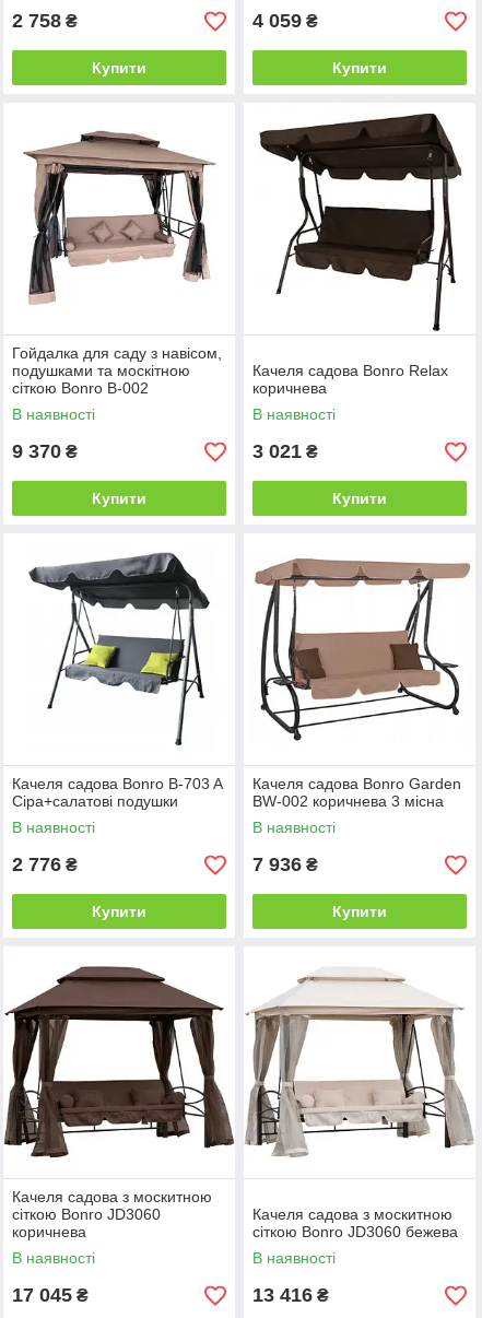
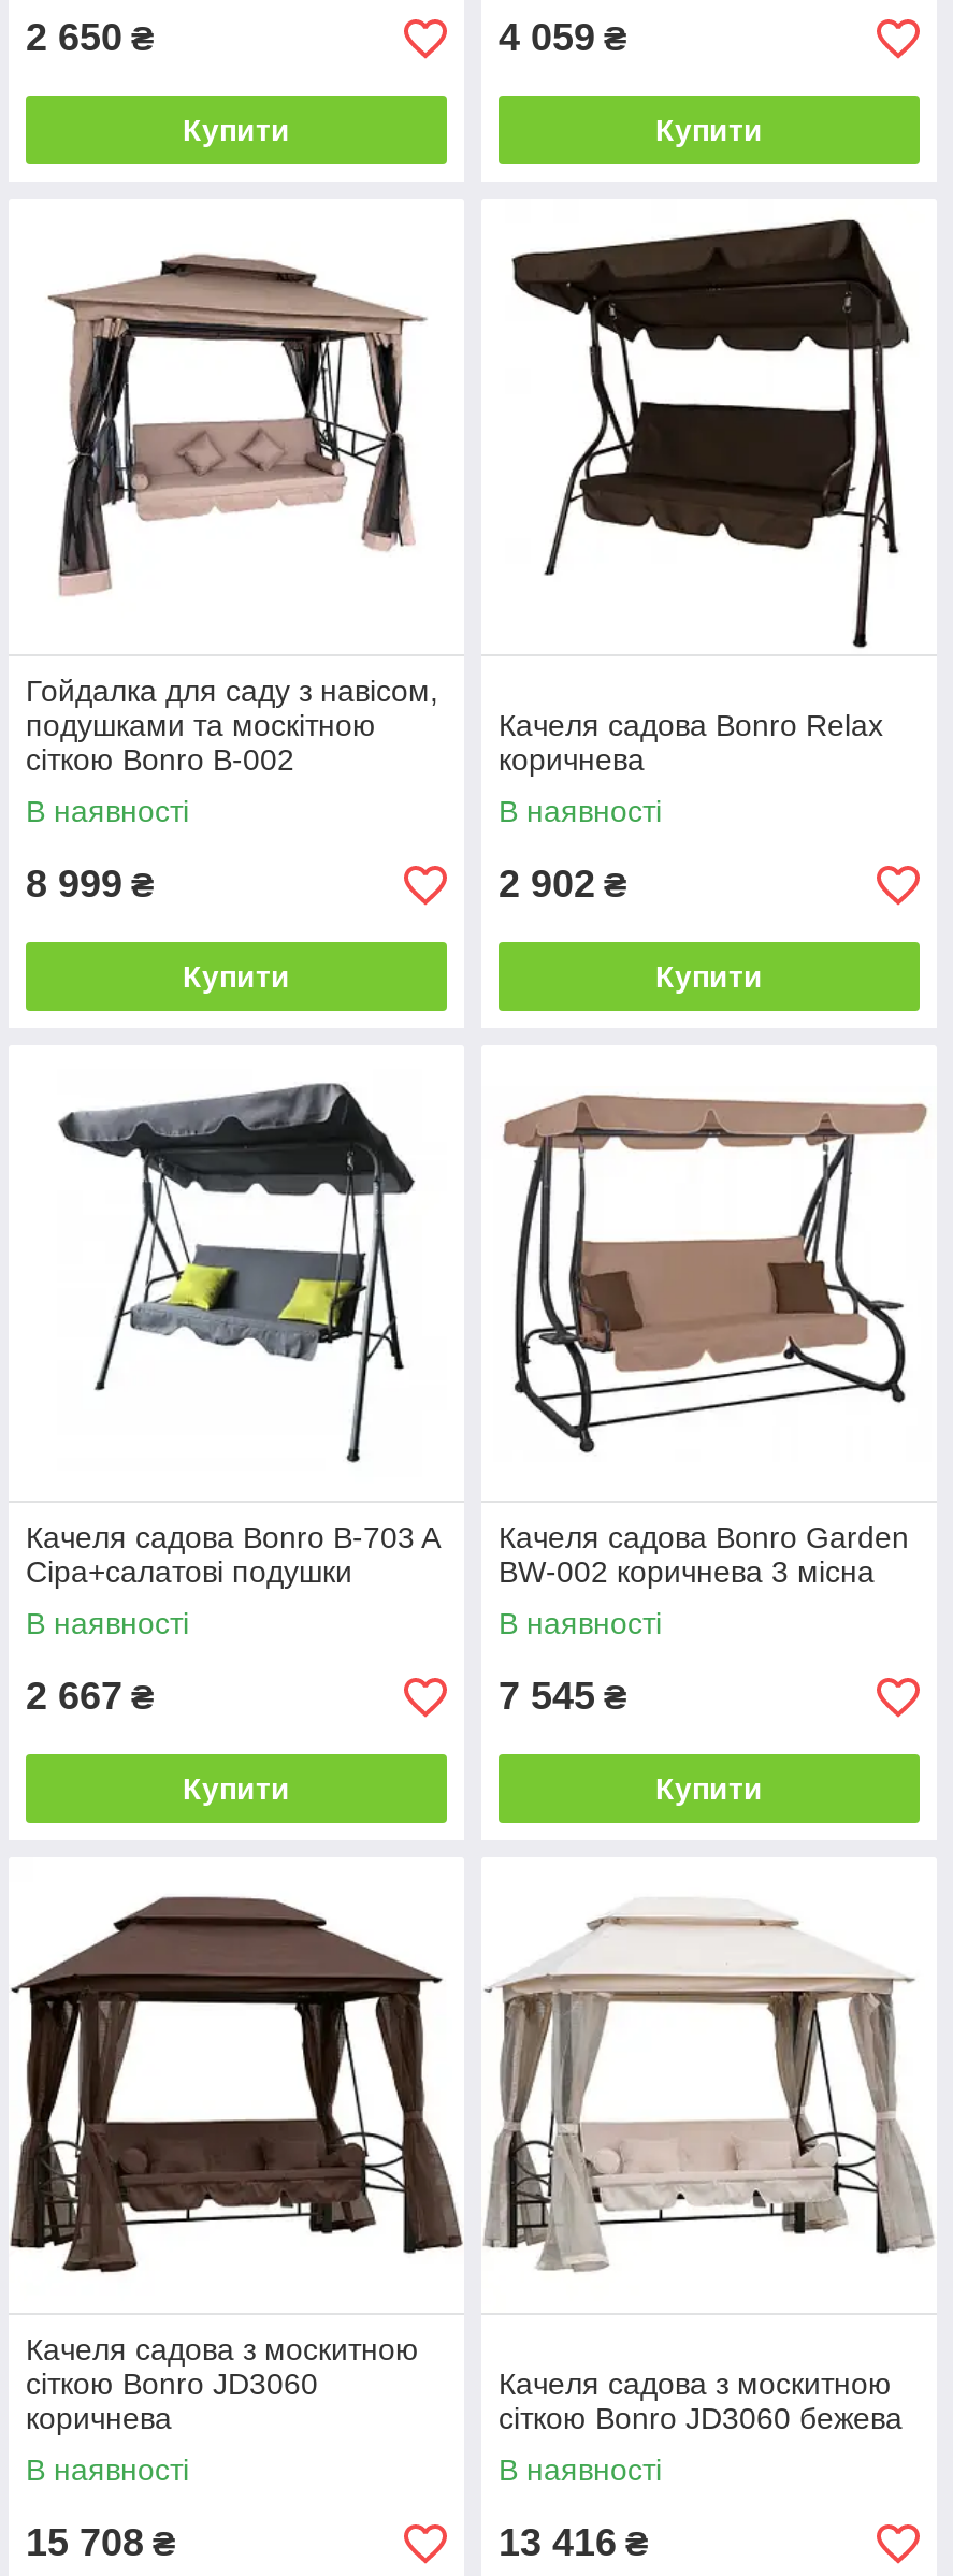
- 2 758 ₴
+ 2 650 ₴

- 9 370 ₴
+ 8 999 ₴

- 3 021 ₴
+ 2 902 ₴

- 2 776 ₴
+ 2 667 ₴

- 7 936 ₴
+ 7 545 ₴

- 17 045 ₴
+ 15 708 ₴
